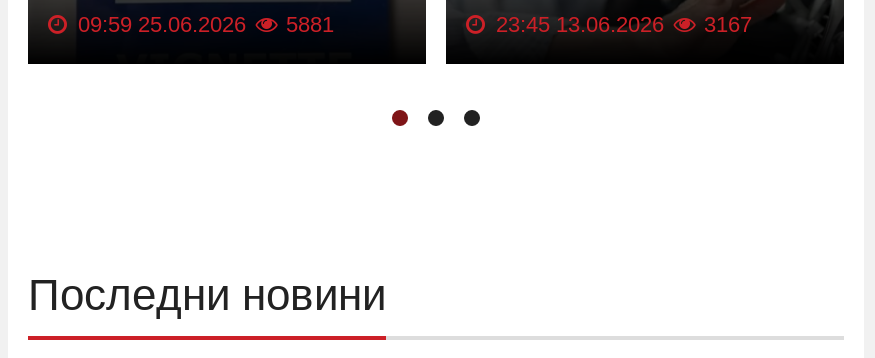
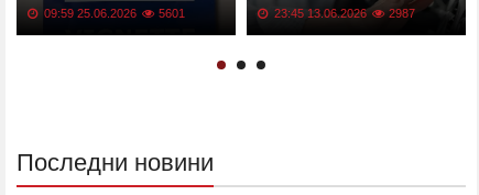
- 09:59 25.06.2026 5881
+ 09:59 25.06.2026 5601

- 23:45 13.06.2026 3167
+ 23:45 13.06.2026 2987
